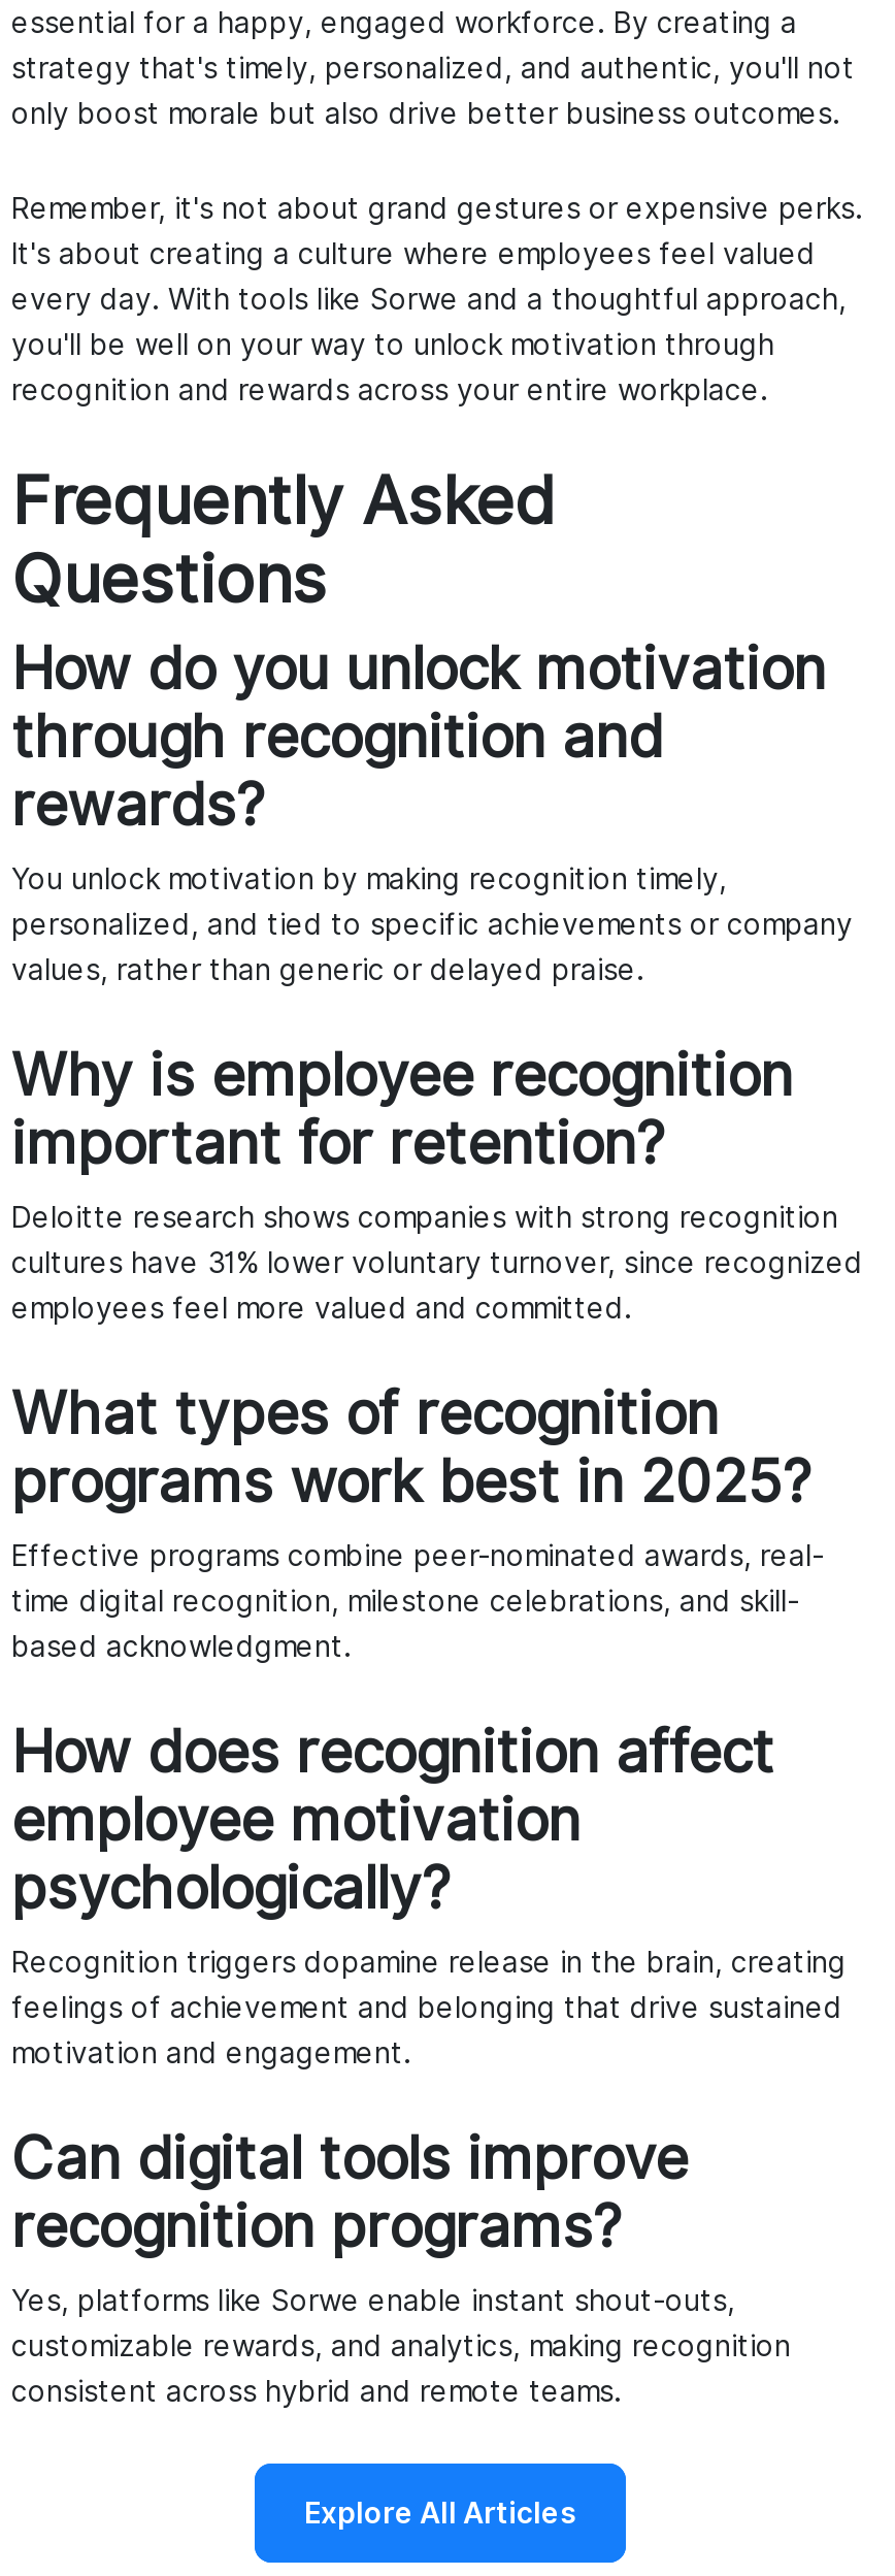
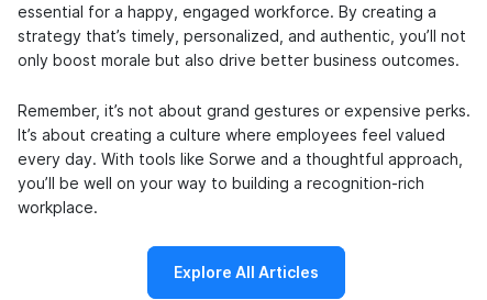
- strategy that's timely, personalized, and authentic, you'll not
+ strategy that’s timely, personalized, and authentic, you’ll not

- Remember, it's not about grand gestures or expensive perks.
+ Remember, it’s not about grand gestures or expensive perks.

- It's about creating a culture where employees feel valued
+ It’s about creating a culture where employees feel valued

- you'll be well on your way to unlock motivation through
- recognition and rewards across your entire workplace.
- Frequently Asked
- Questions
- How do you unlock motivation
- through recognition and
- rewards?
- You unlock motivation by making recognition timely,
- personalized, and tied to specific achievements or company
- values, rather than generic or delayed praise.
- Why is employee recognition
- important for retention?
- Deloitte research shows companies with strong recognition
- cultures have 31% lower voluntary turnover, since recognized
- employees feel more valued and committed.
- What types of recognition
- programs work best in 2025?
- Effective programs combine peer-nominated awards, real-
- time digital recognition, milestone celebrations, and skill-
- based acknowledgment.
- How does recognition affect
- employee motivation
- psychologically?
- Recognition triggers dopamine release in the brain, creating
- feelings of achievement and belonging that drive sustained
- motivation and engagement.
- Can digital tools improve
- recognition programs?
- Yes, platforms like Sorwe enable instant shout-outs,
- customizable rewards, and analytics, making recognition
- consistent across hybrid and remote teams.
+ you’ll be well on your way to building a recognition-rich
+ workplace.
